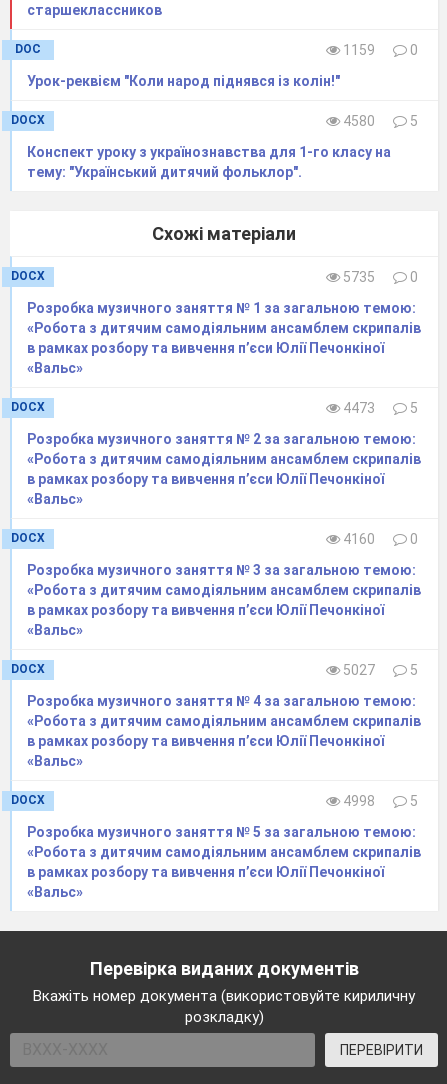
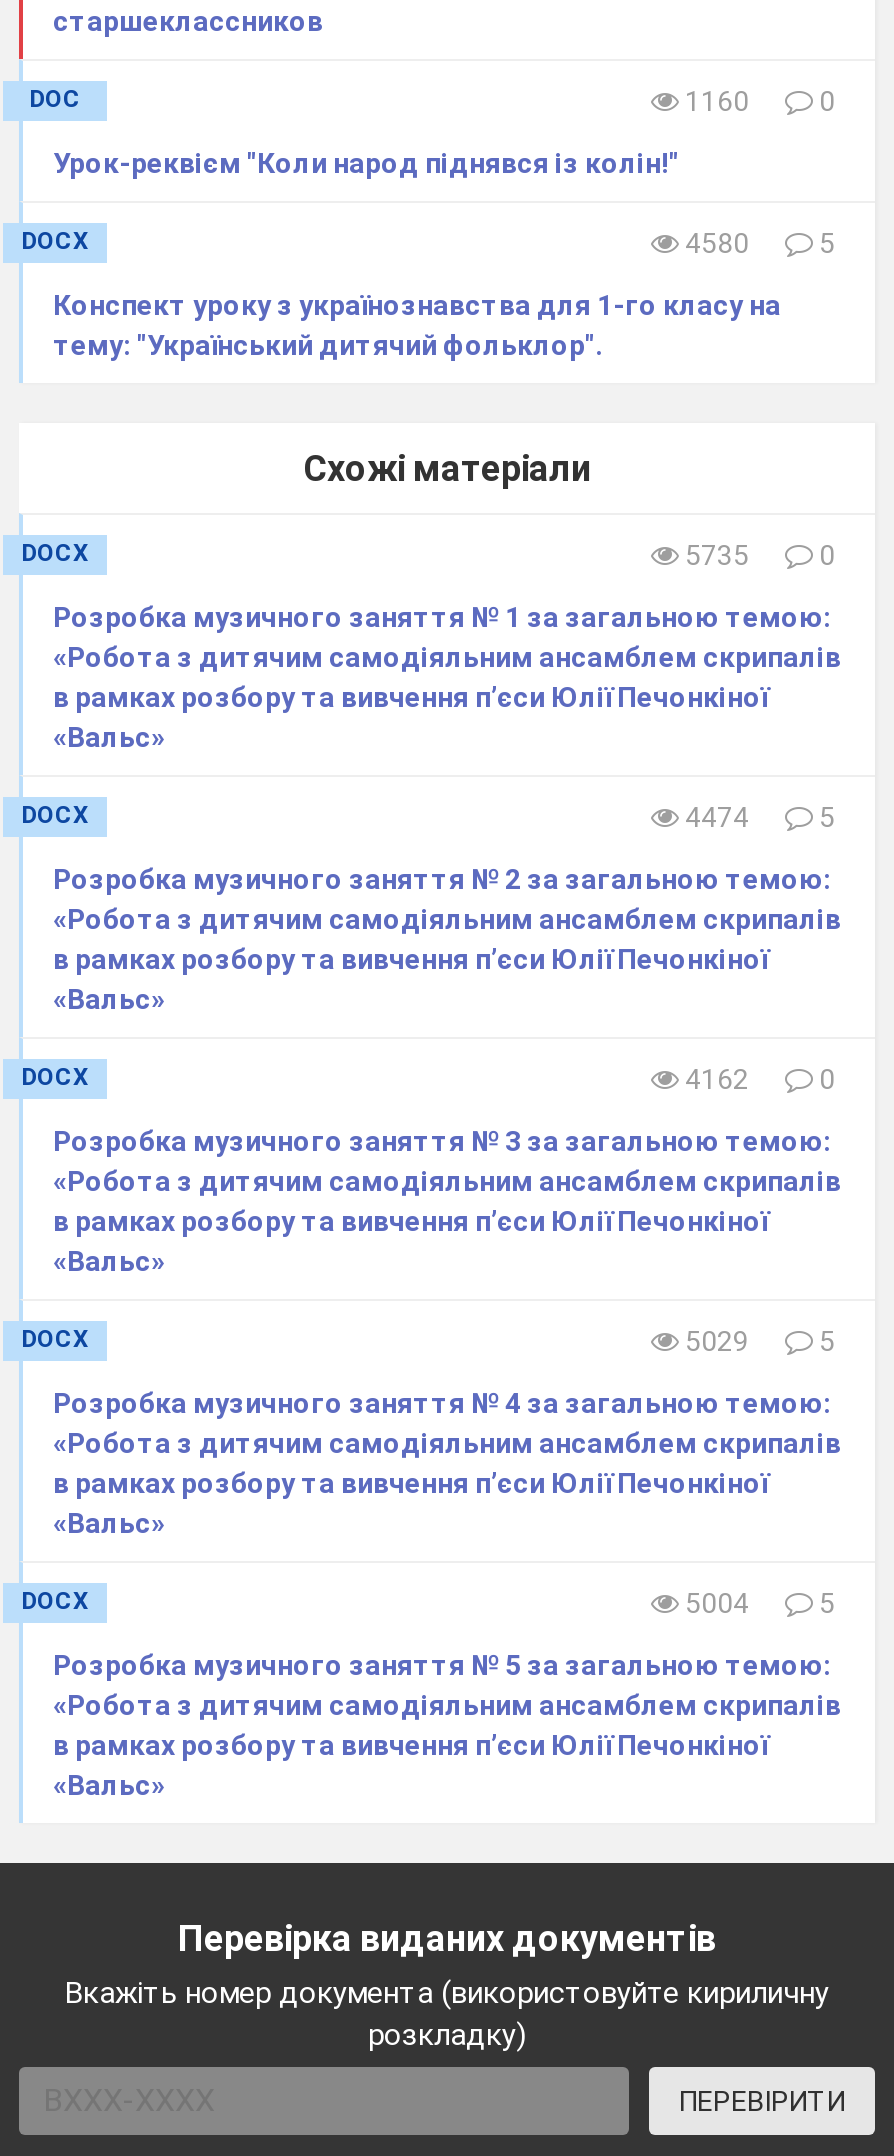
- 1159 0
+ 1160 0

- 4473 5
+ 4474 5

- 4160 0
+ 4162 0

- 5027 5
+ 5029 5

- 4998 5
+ 5004 5
